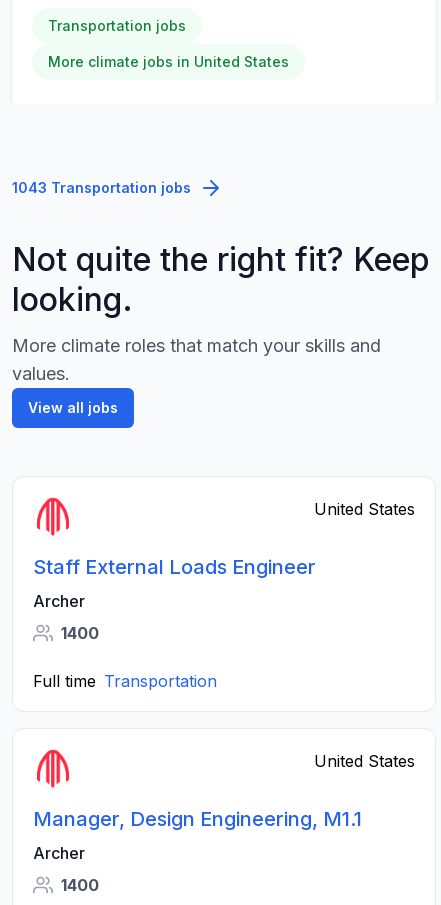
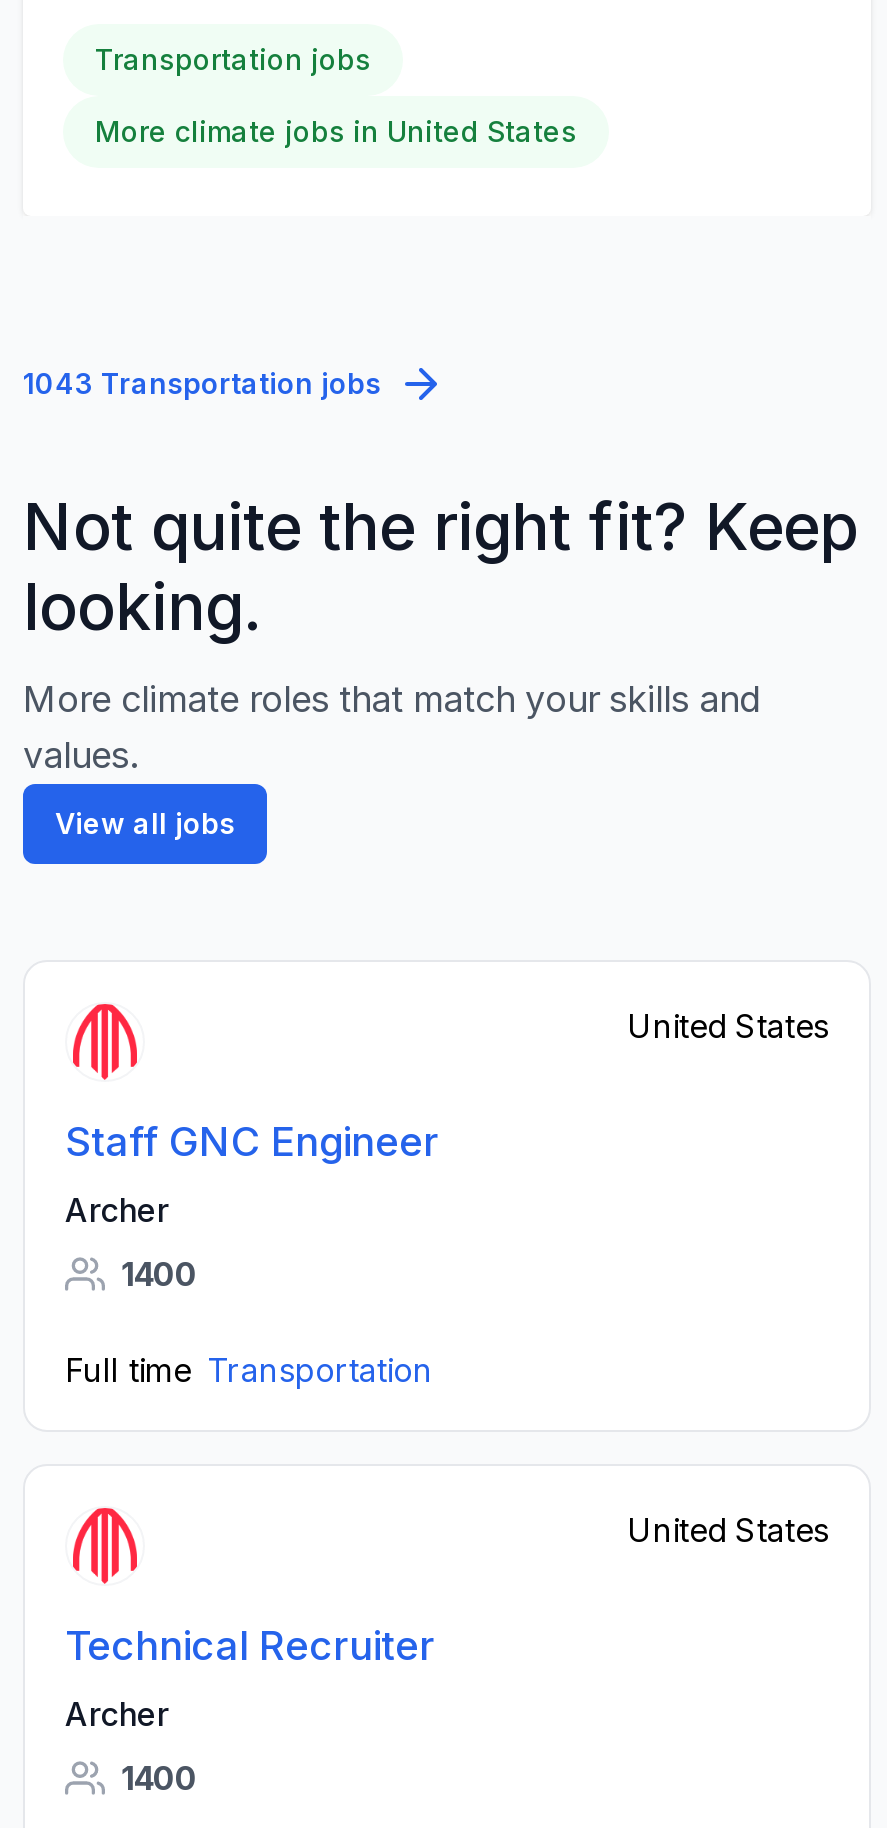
- Staff External Loads Engineer
+ Staff GNC Engineer

- Manager, Design Engineering, M1.1
+ Technical Recruiter
